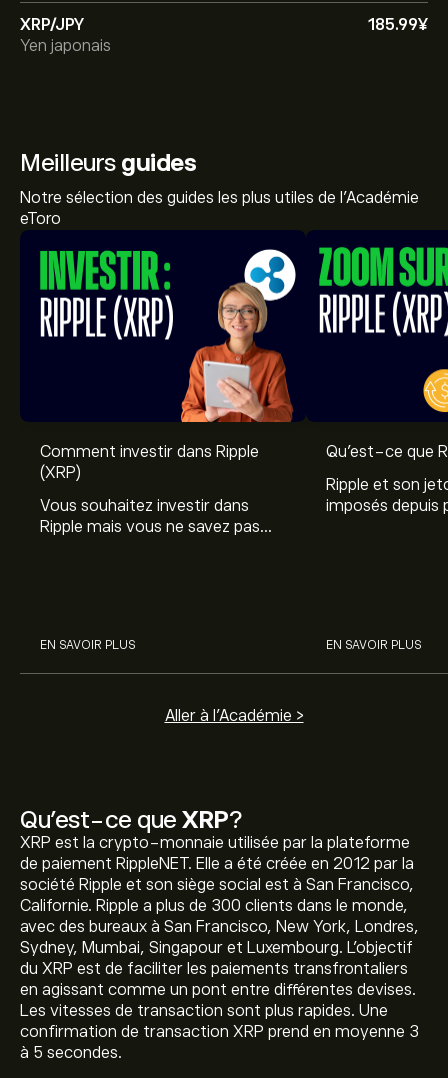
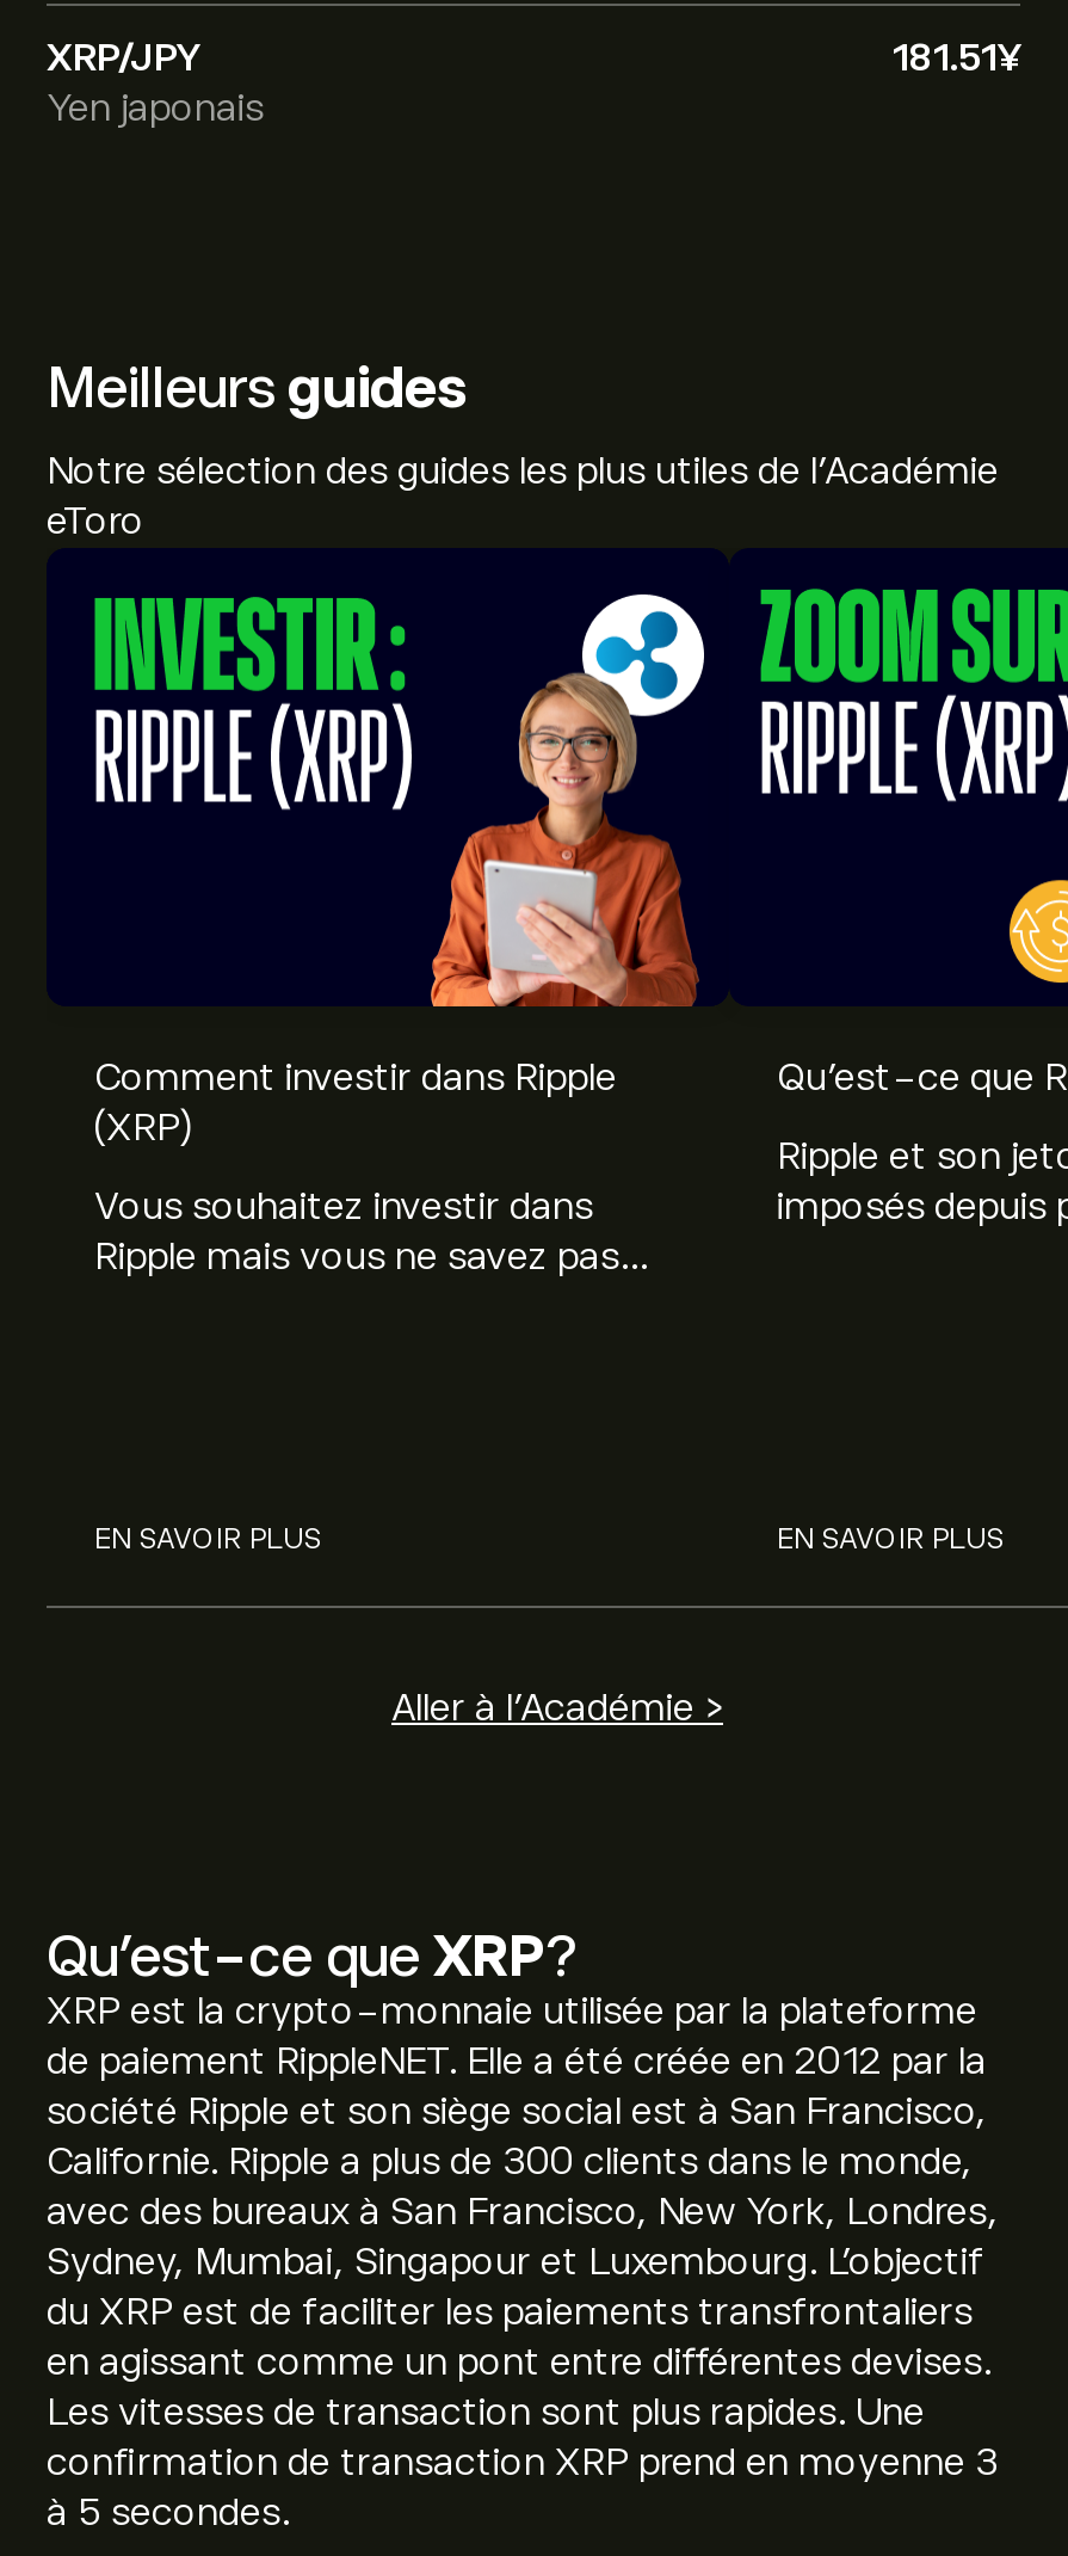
- 185.99¥
+ 181.51¥
